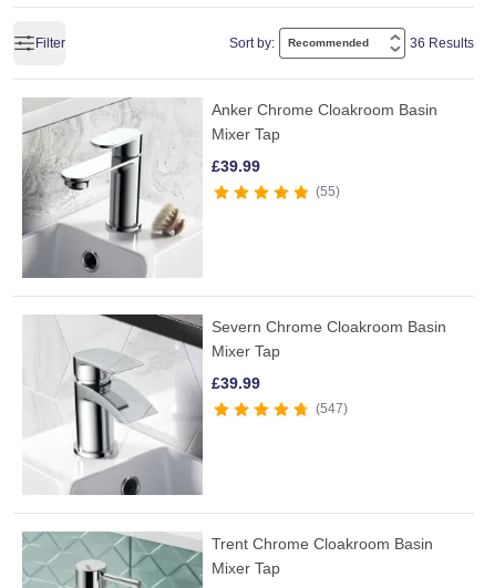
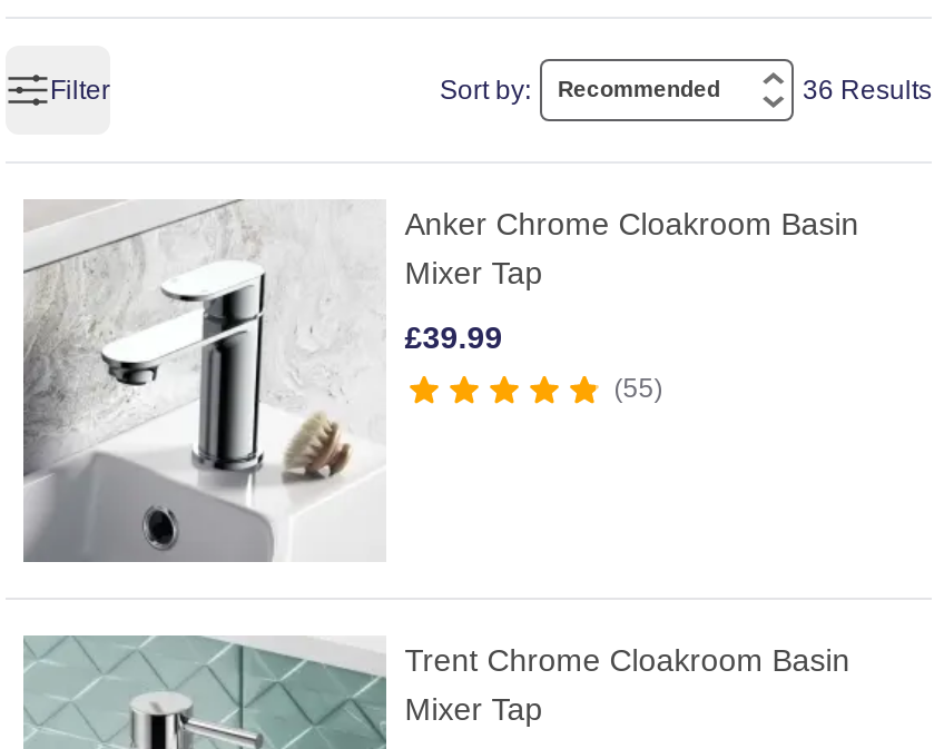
- [image]
- Severn Chrome Cloakroom Basin
- Mixer Tap
- £39.99
- 547
